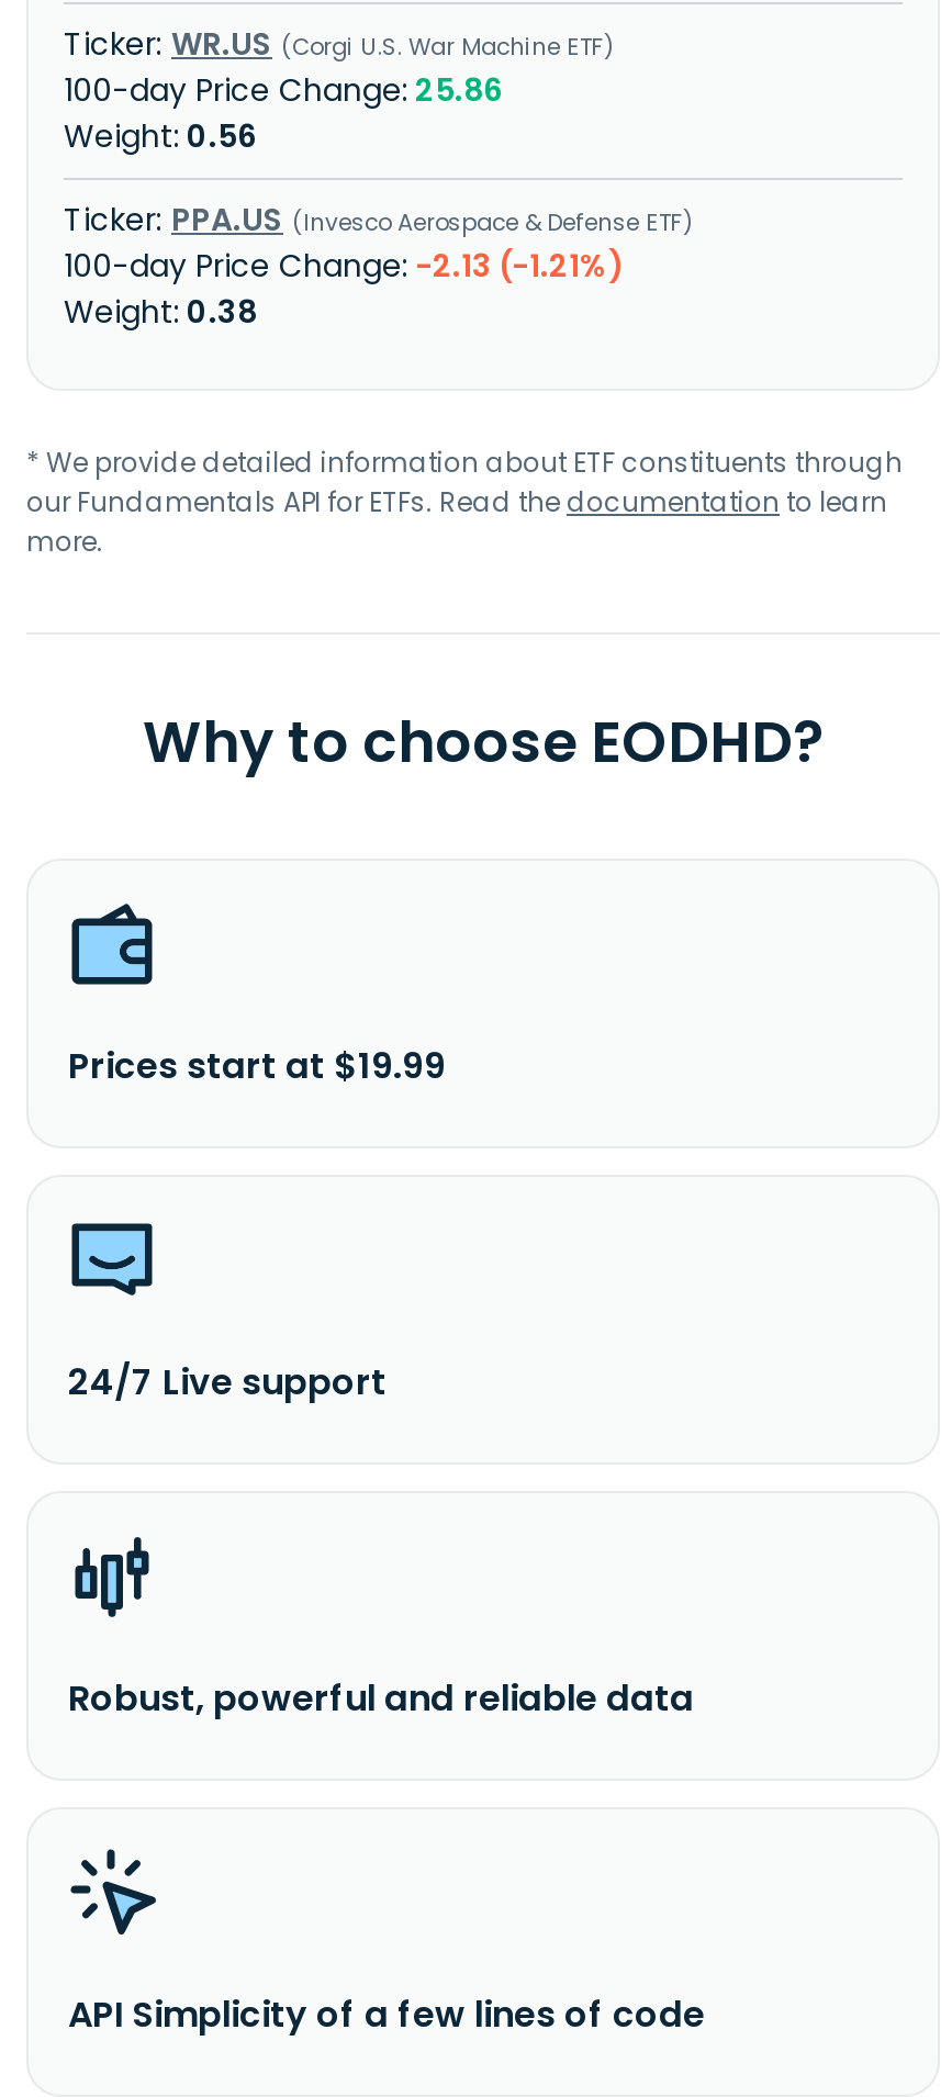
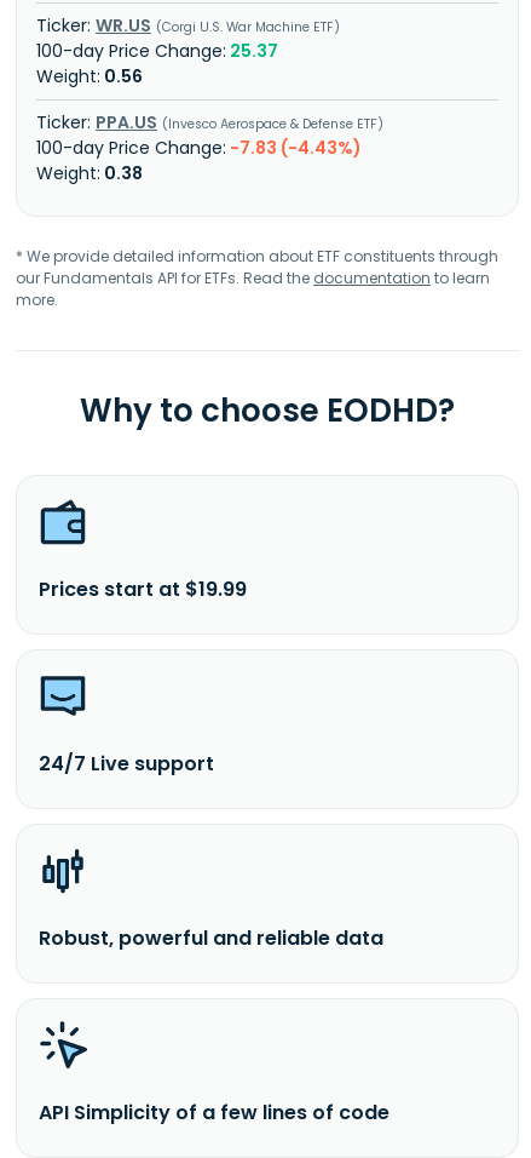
- 25.86
+ 25.37

- -2.13 (-1.21%)
+ -7.83 (-4.43%)
